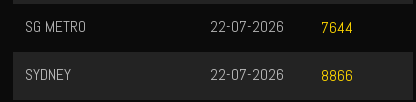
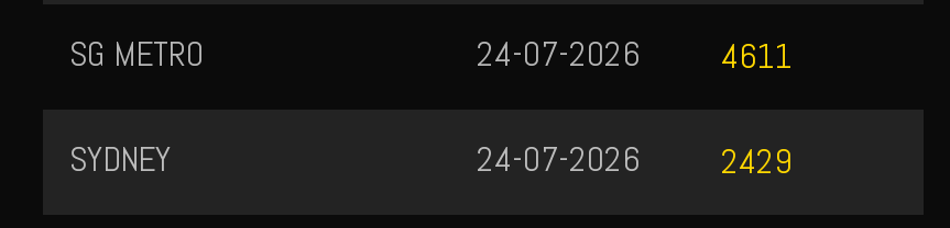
- 22-07-2026
+ 24-07-2026

- 7644
+ 4611

- 22-07-2026
+ 24-07-2026

- 8866
+ 2429
